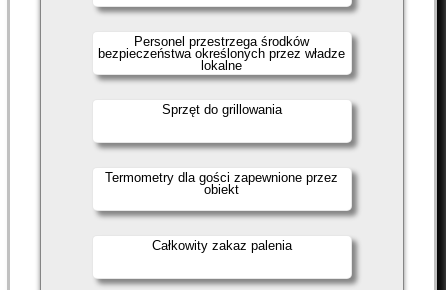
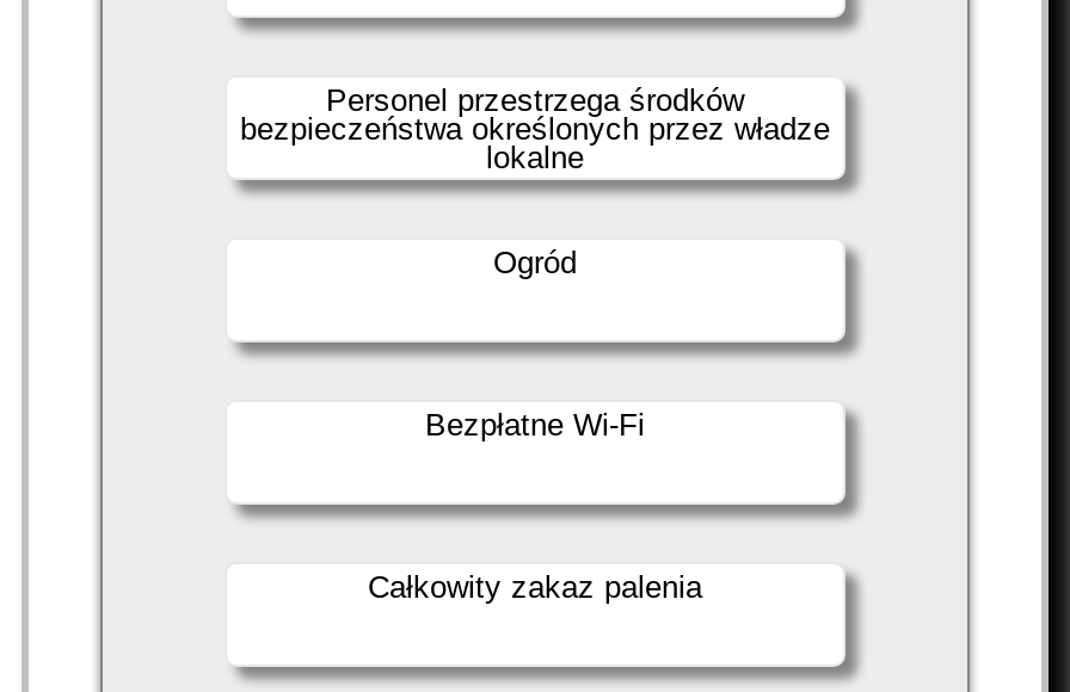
- Sprzęt do grillowania
+ Ogród

- Termometry dla gości zapewnione przez
- obiekt
+ Bezpłatne Wi-Fi
